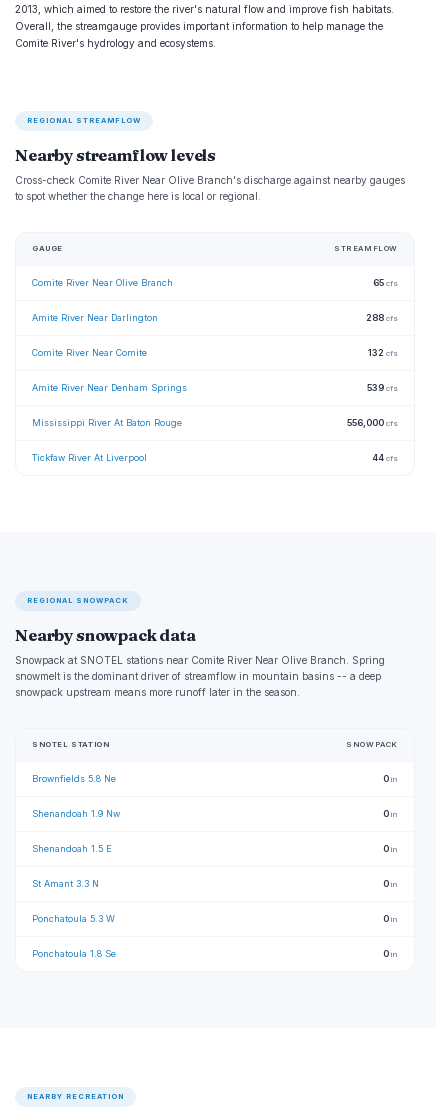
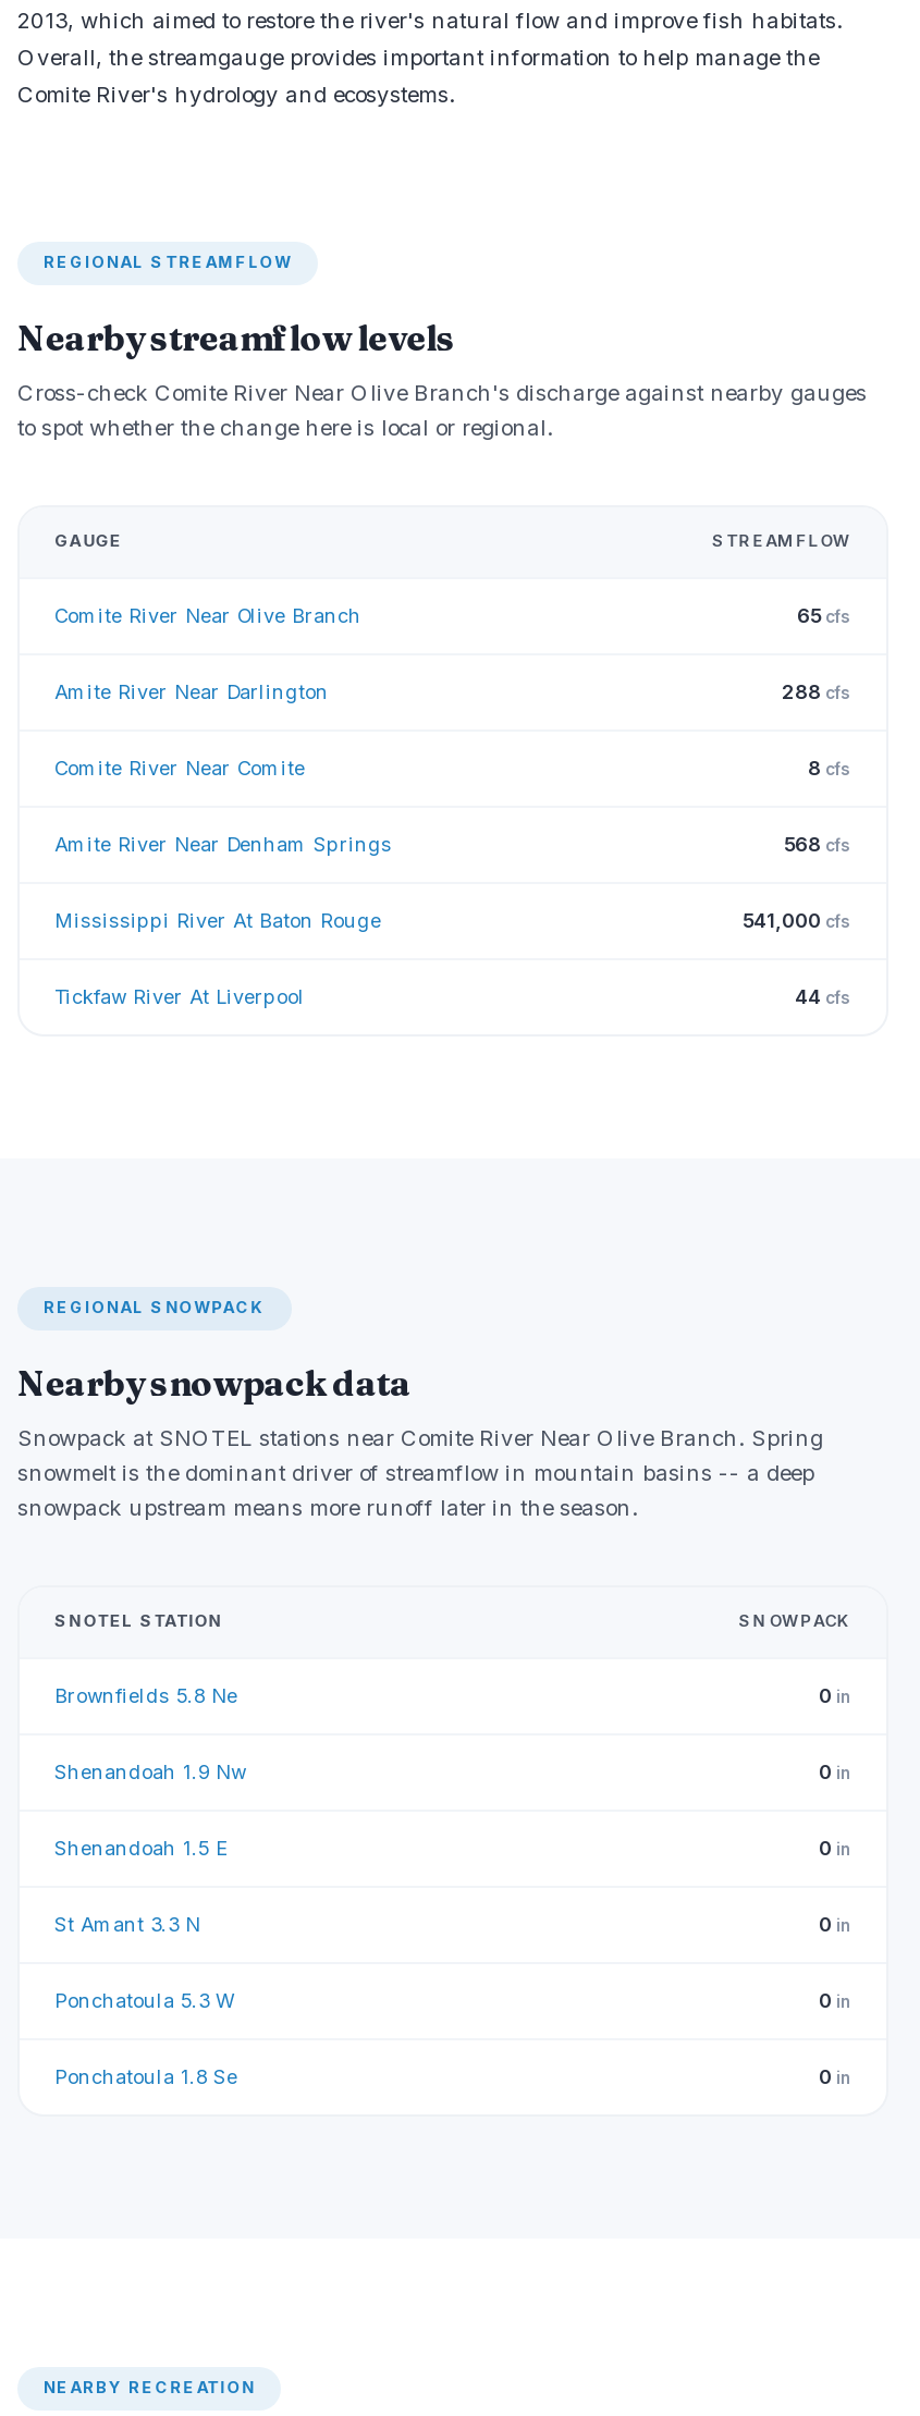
- 132 cfs
+ 8 cfs

- 539 cfs
+ 568 cfs

- 556,000 cfs
+ 541,000 cfs
